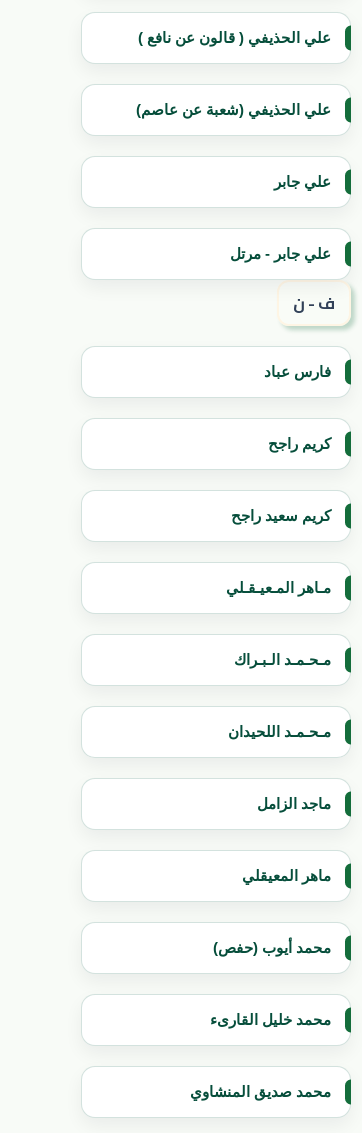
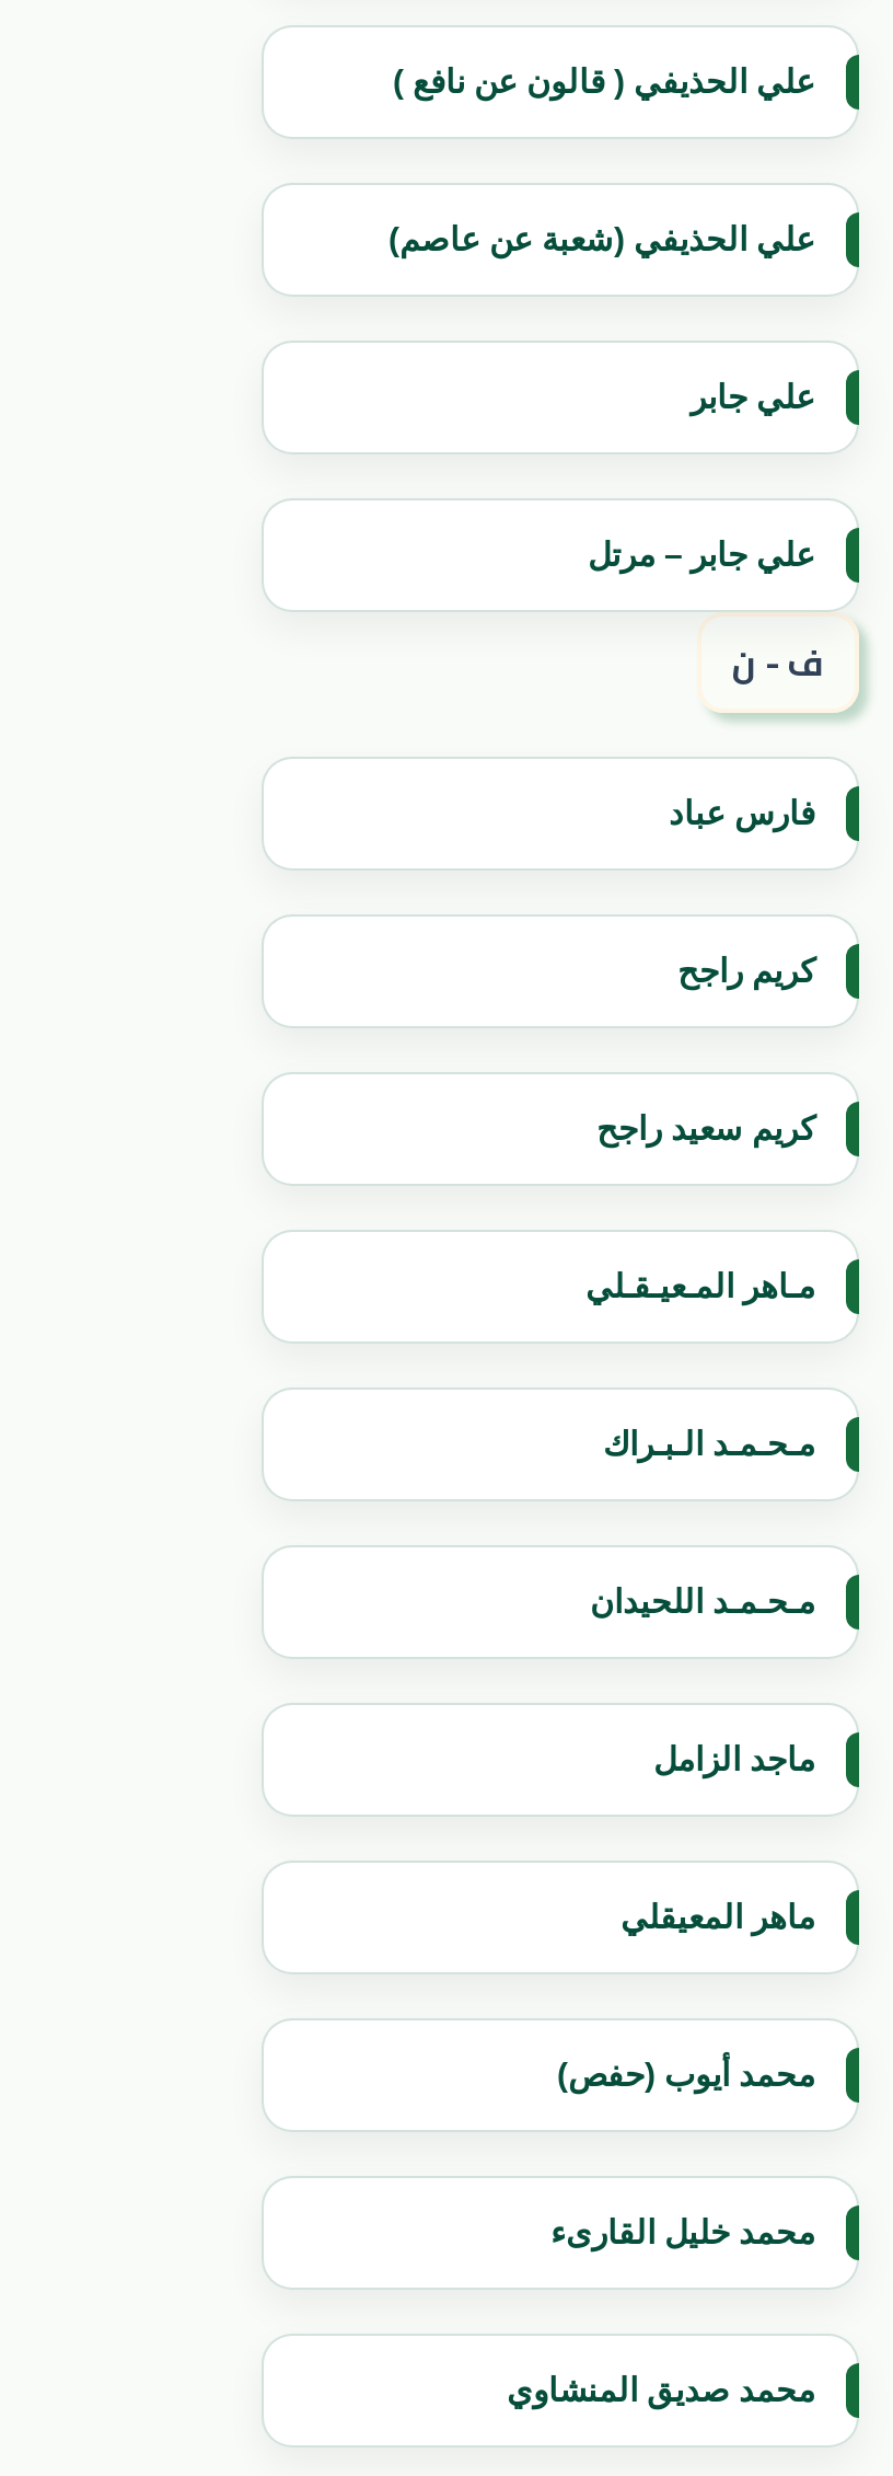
- علي جابر - مرتل
+ علي جابر – مرتل
